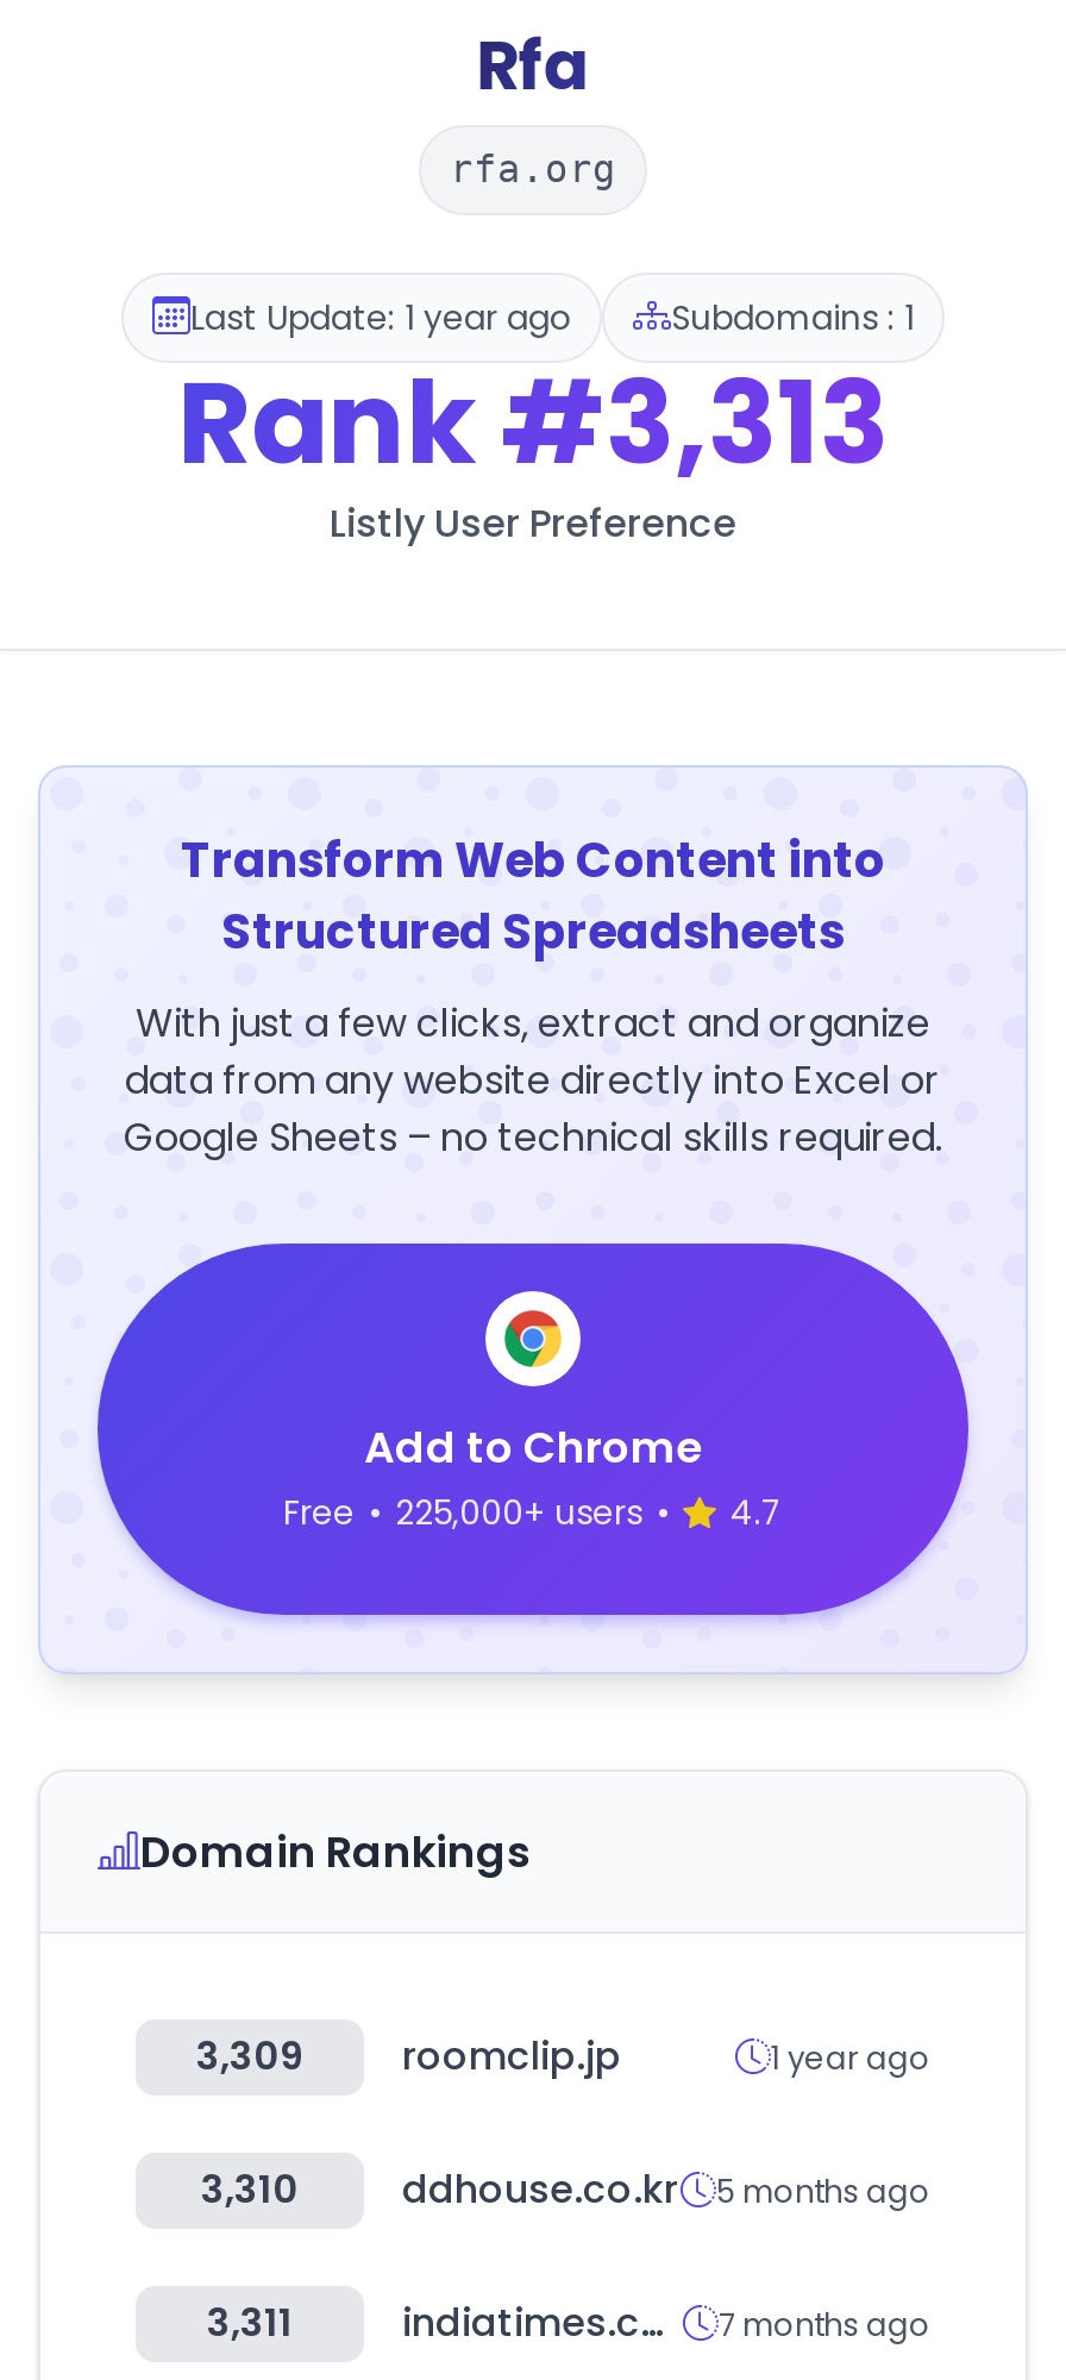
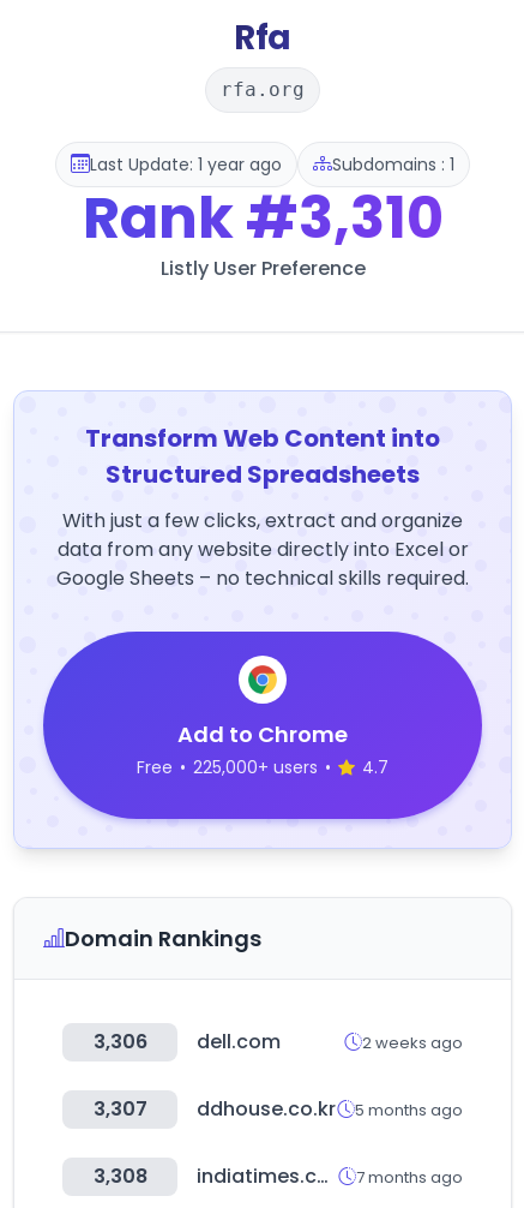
- Rank #3,313
+ Rank #3,310

- 3,309
- roomclip.jp
- 1 year ago
+ 3,306
+ dell.com
+ 2 weeks ago

- 3,310 ddhouse.co.kr 5 months ago
+ 3,307 ddhouse.co.kr 5 months ago

- 3,311
+ 3,308
